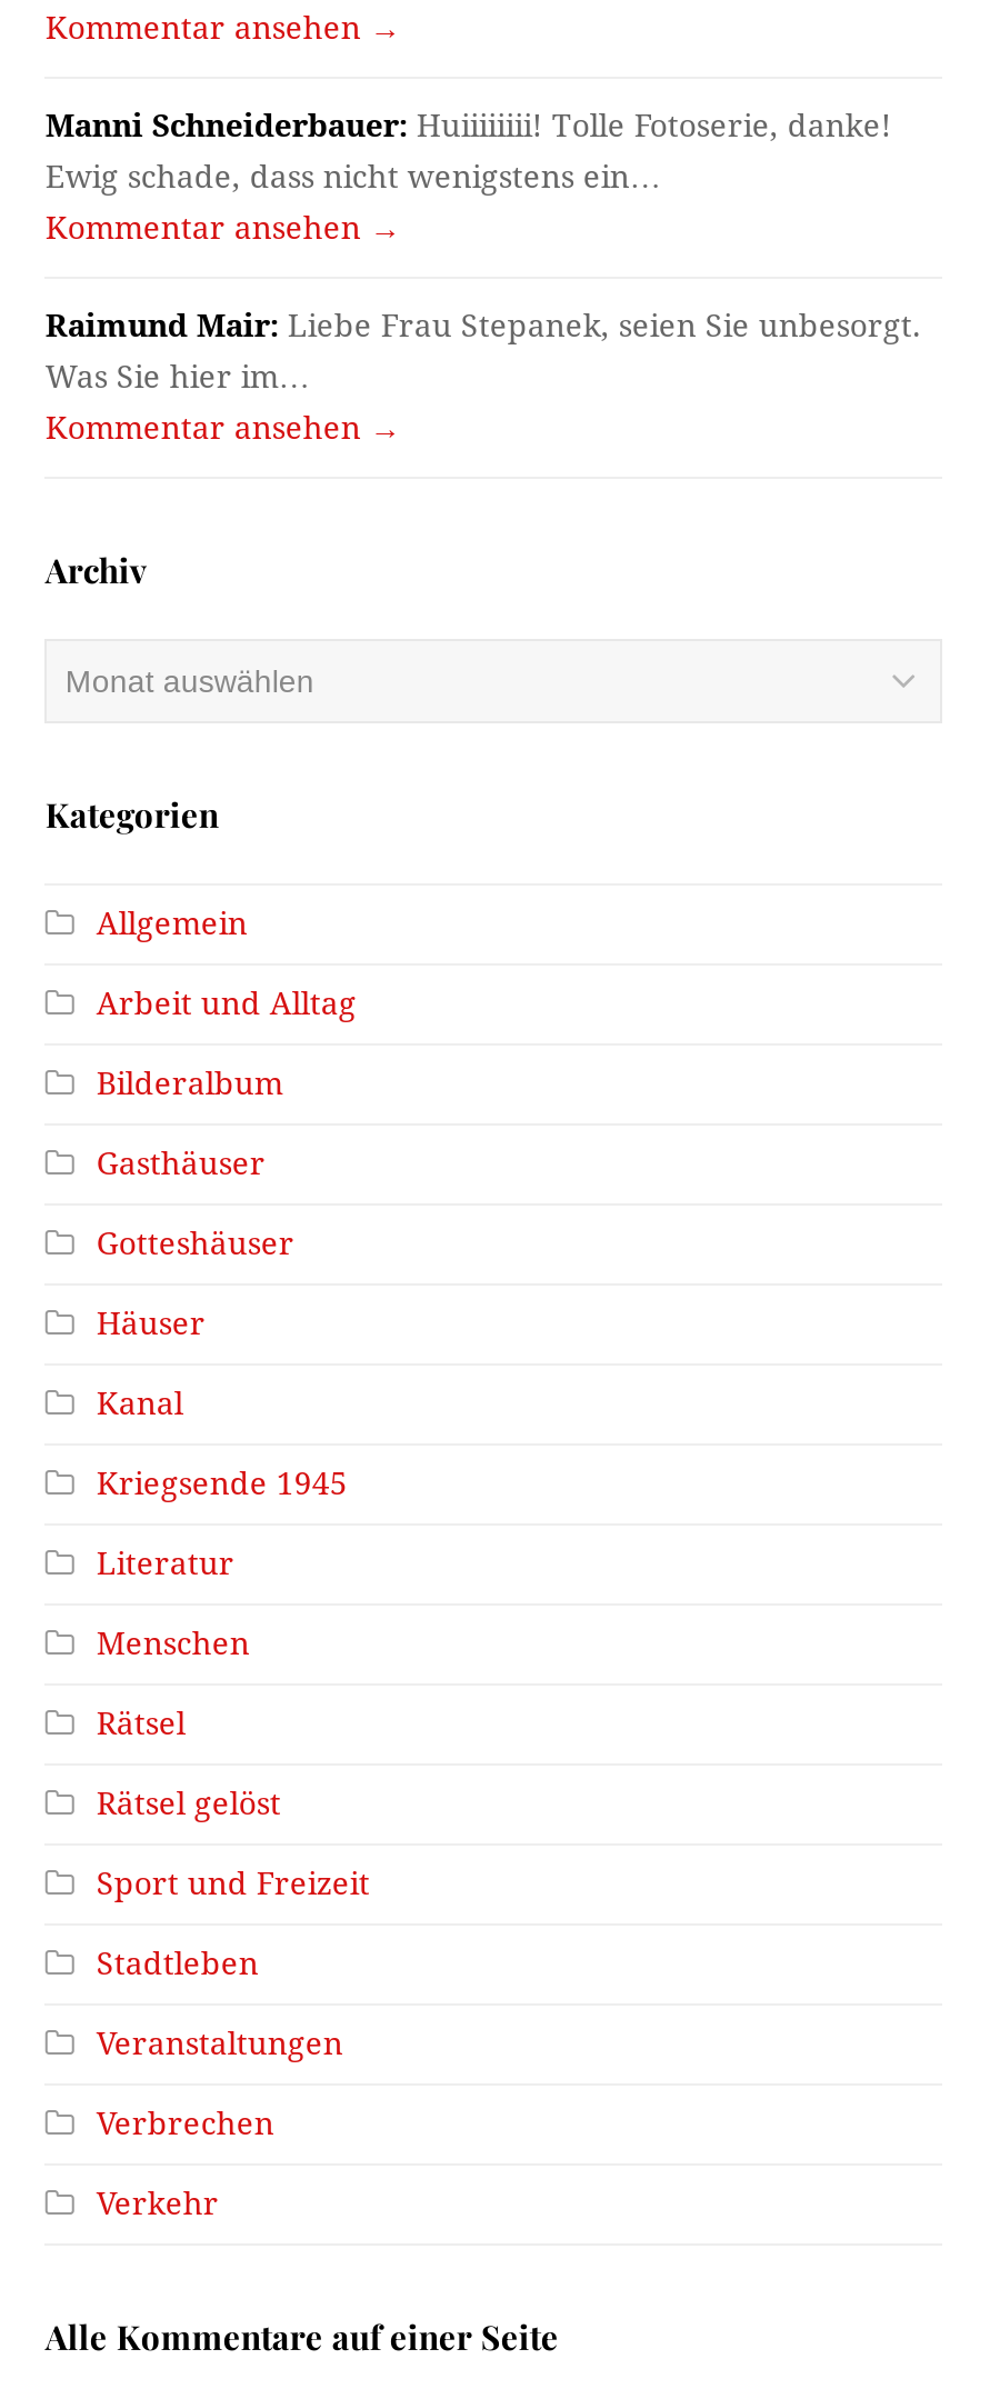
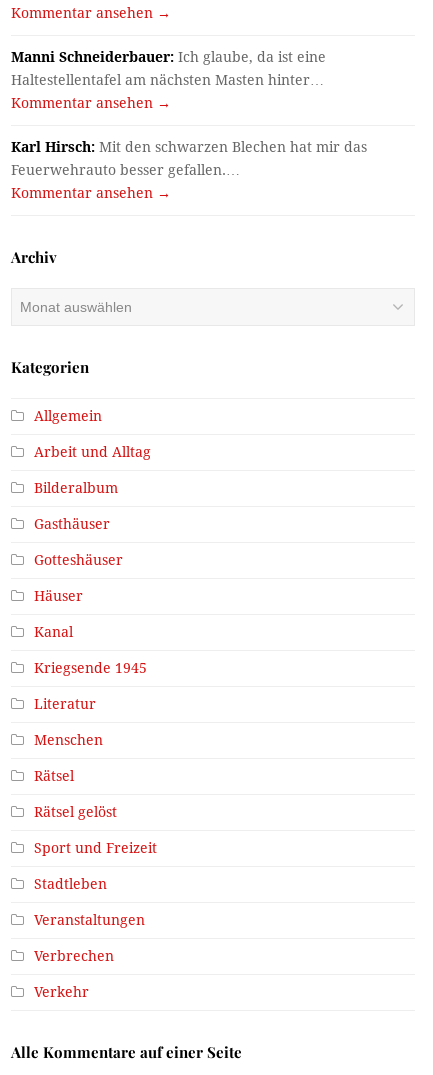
- Manni Schneiderbauer: Huiiiiiiii! Tolle Fotoserie, danke!
- Ewig schade, dass nicht wenigstens ein…
+ Manni Schneiderbauer: Ich glaube, da ist eine
+ Haltestellentafel am nächsten Masten hinter…

- Raimund Mair: Liebe Frau Stepanek, seien Sie unbesorgt.
- Was Sie hier im…
+ Karl Hirsch: Mit den schwarzen Blechen hat mir das
+ Feuerwehrauto besser gefallen.…
